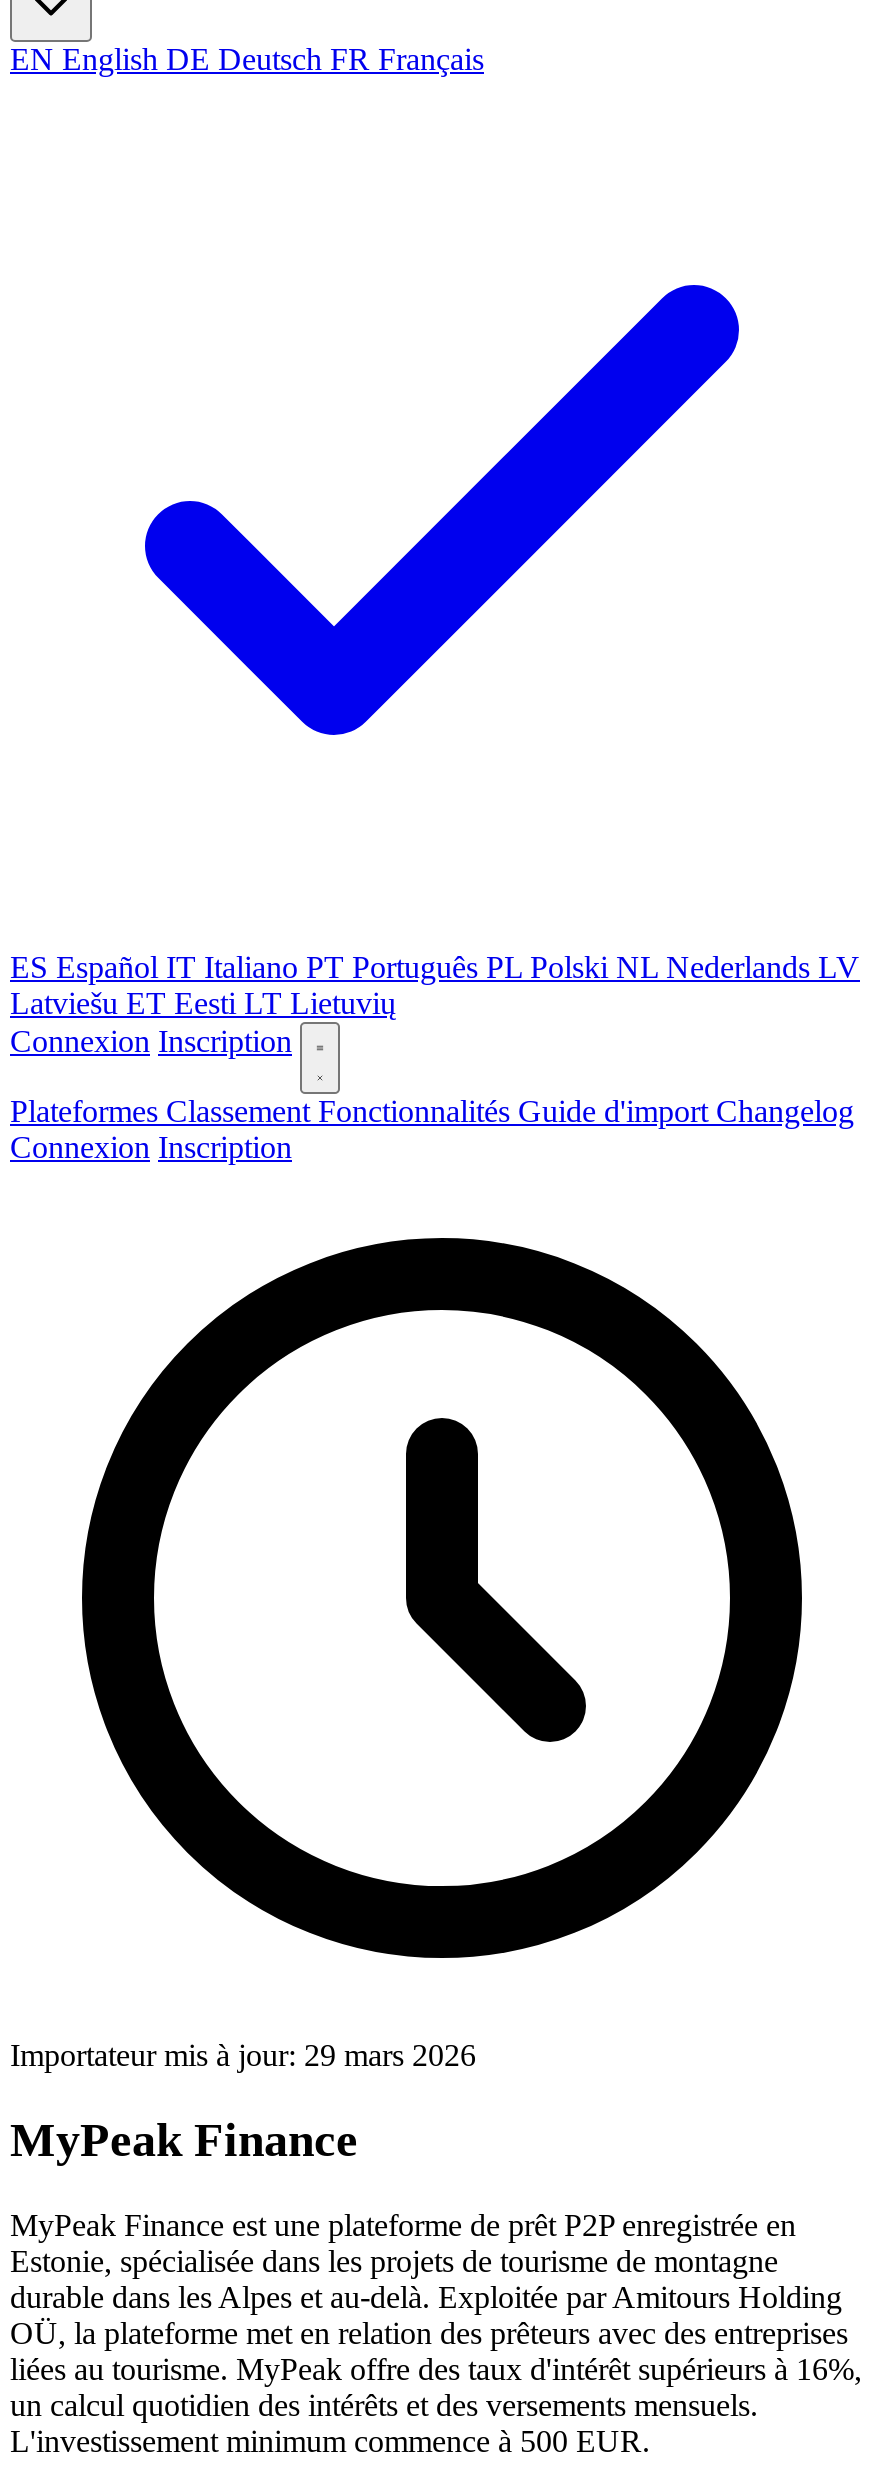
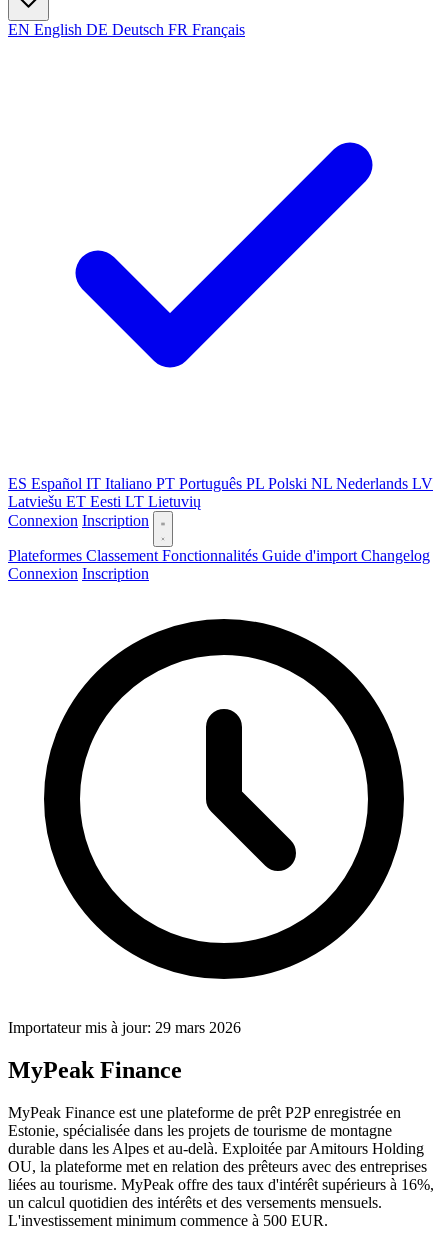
- OÜ, la plateforme met en relation des prêteurs avec des entreprises
+ OU, la plateforme met en relation des prêteurs avec des entreprises
